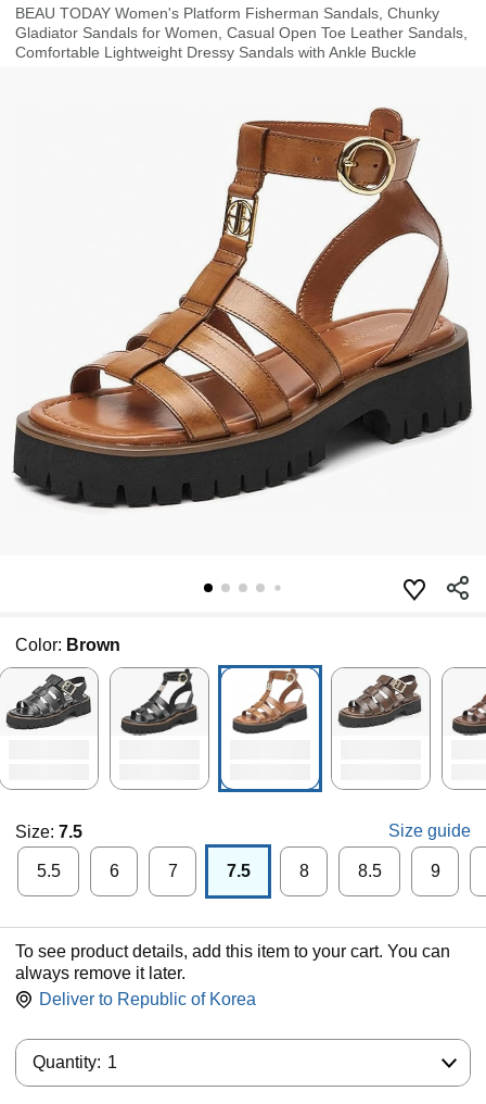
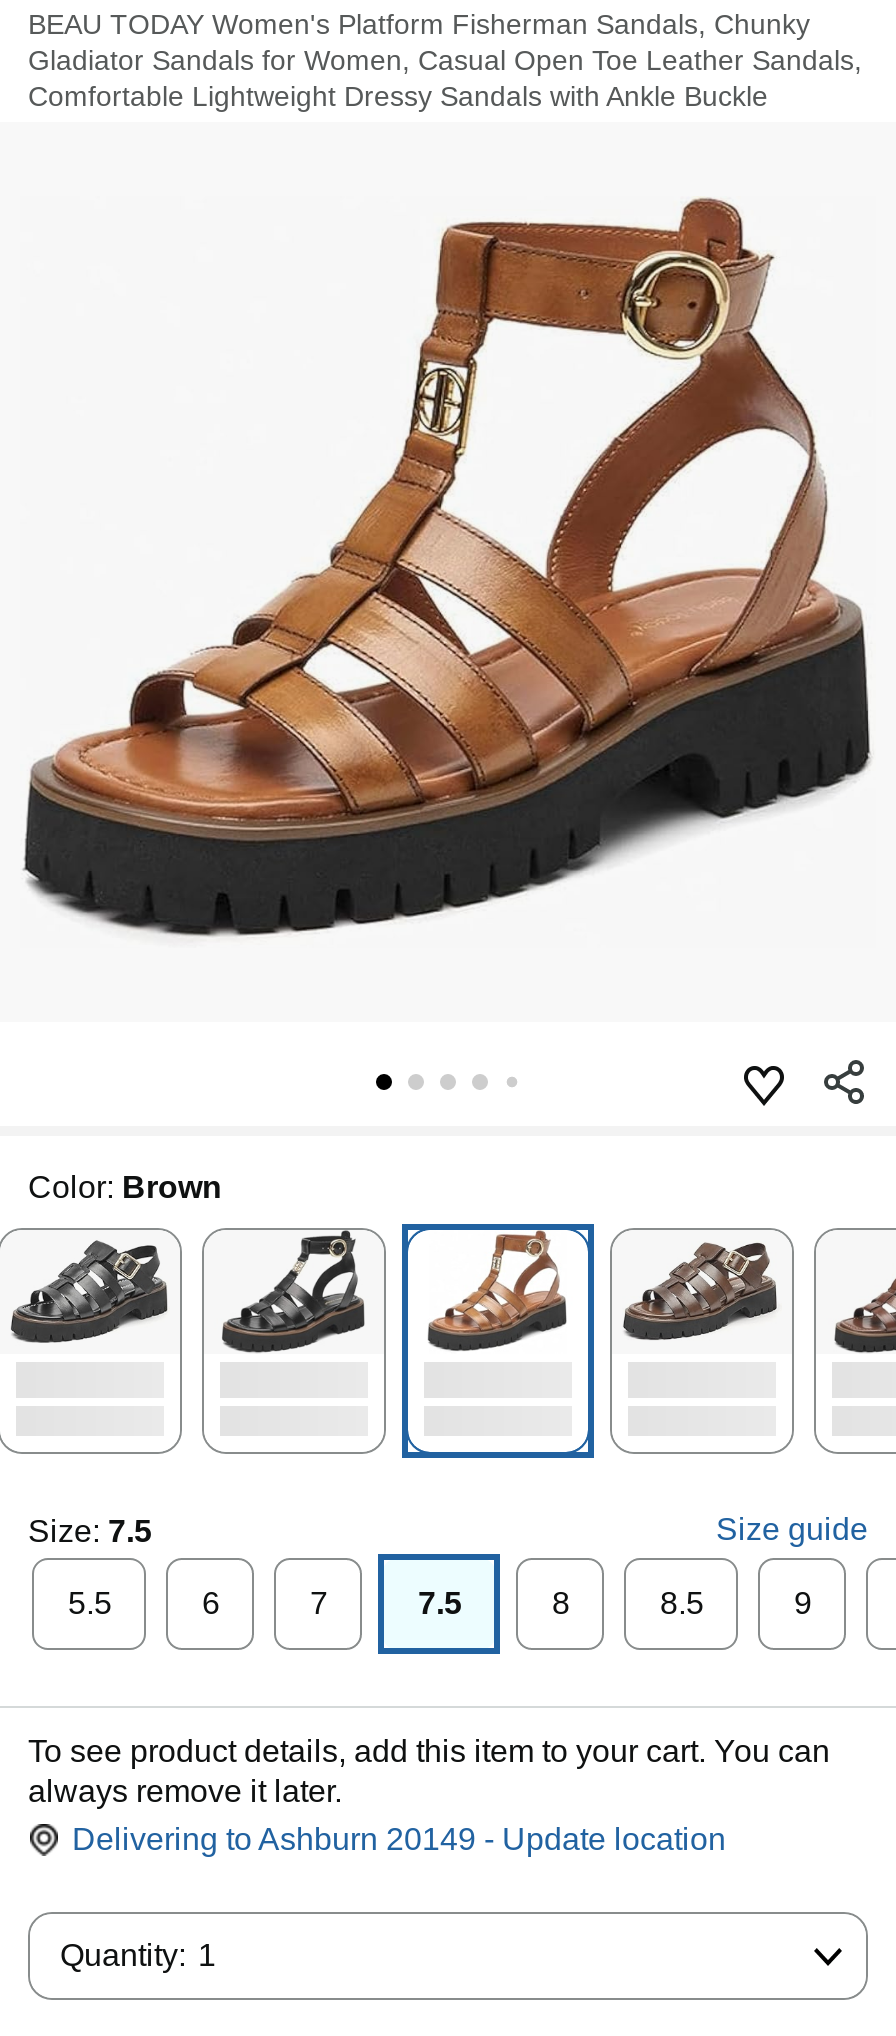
- Deliver to Republic of Korea
+ Delivering to Ashburn 20149 - Update location
